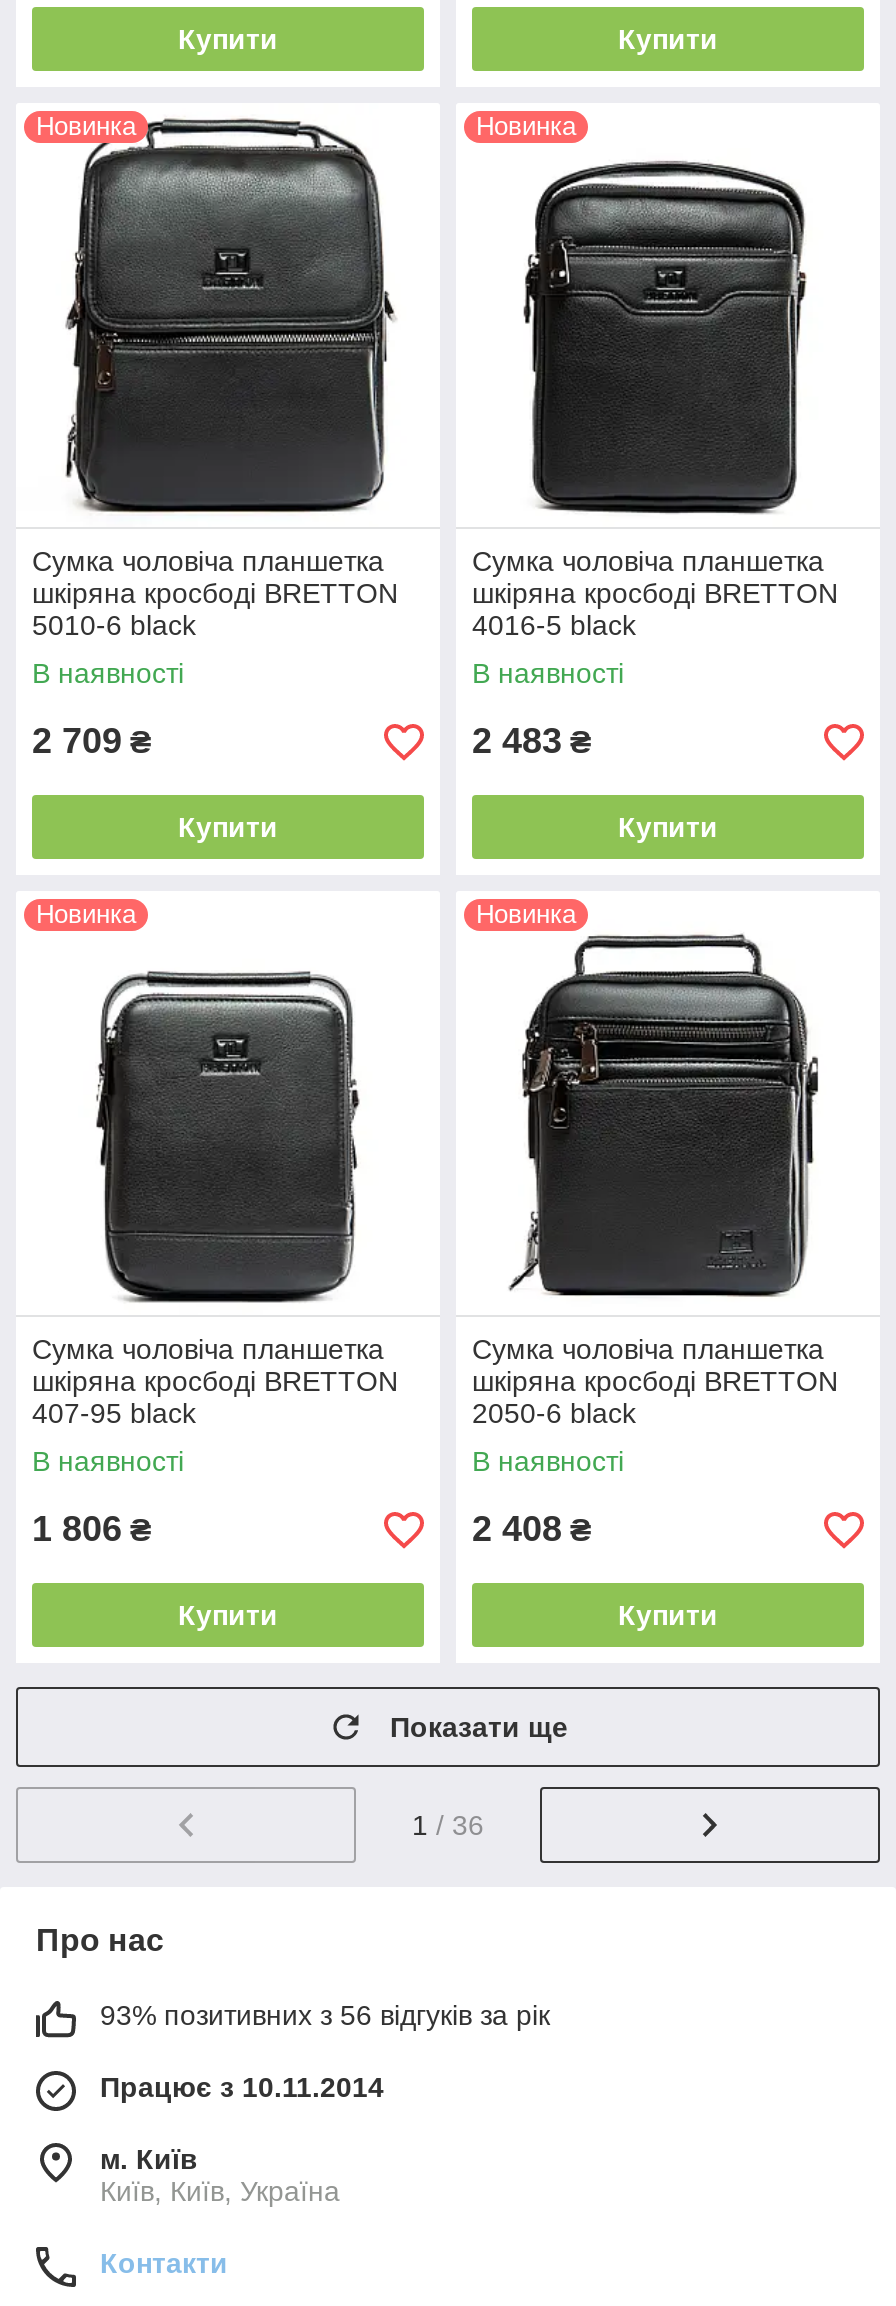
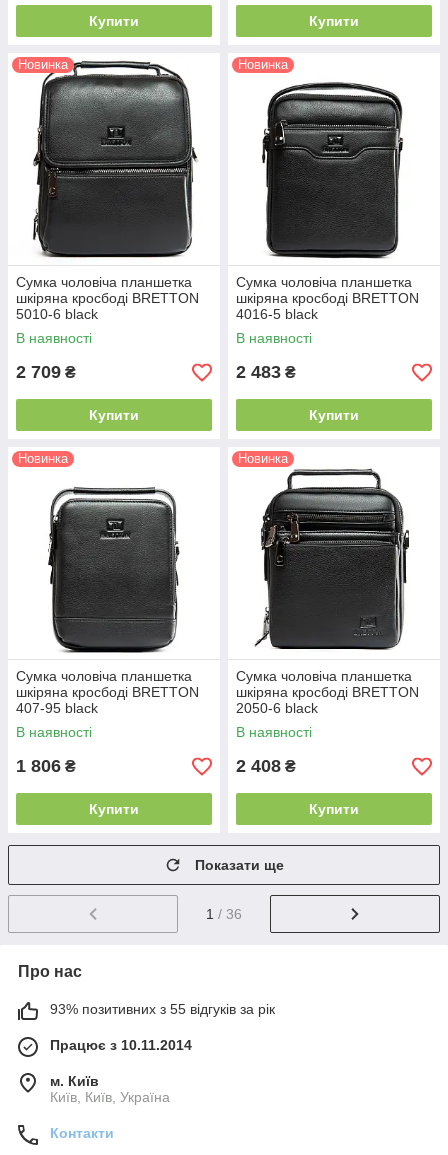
- 93% позитивних з 56 відгуків за рік
+ 93% позитивних з 55 відгуків за рік
